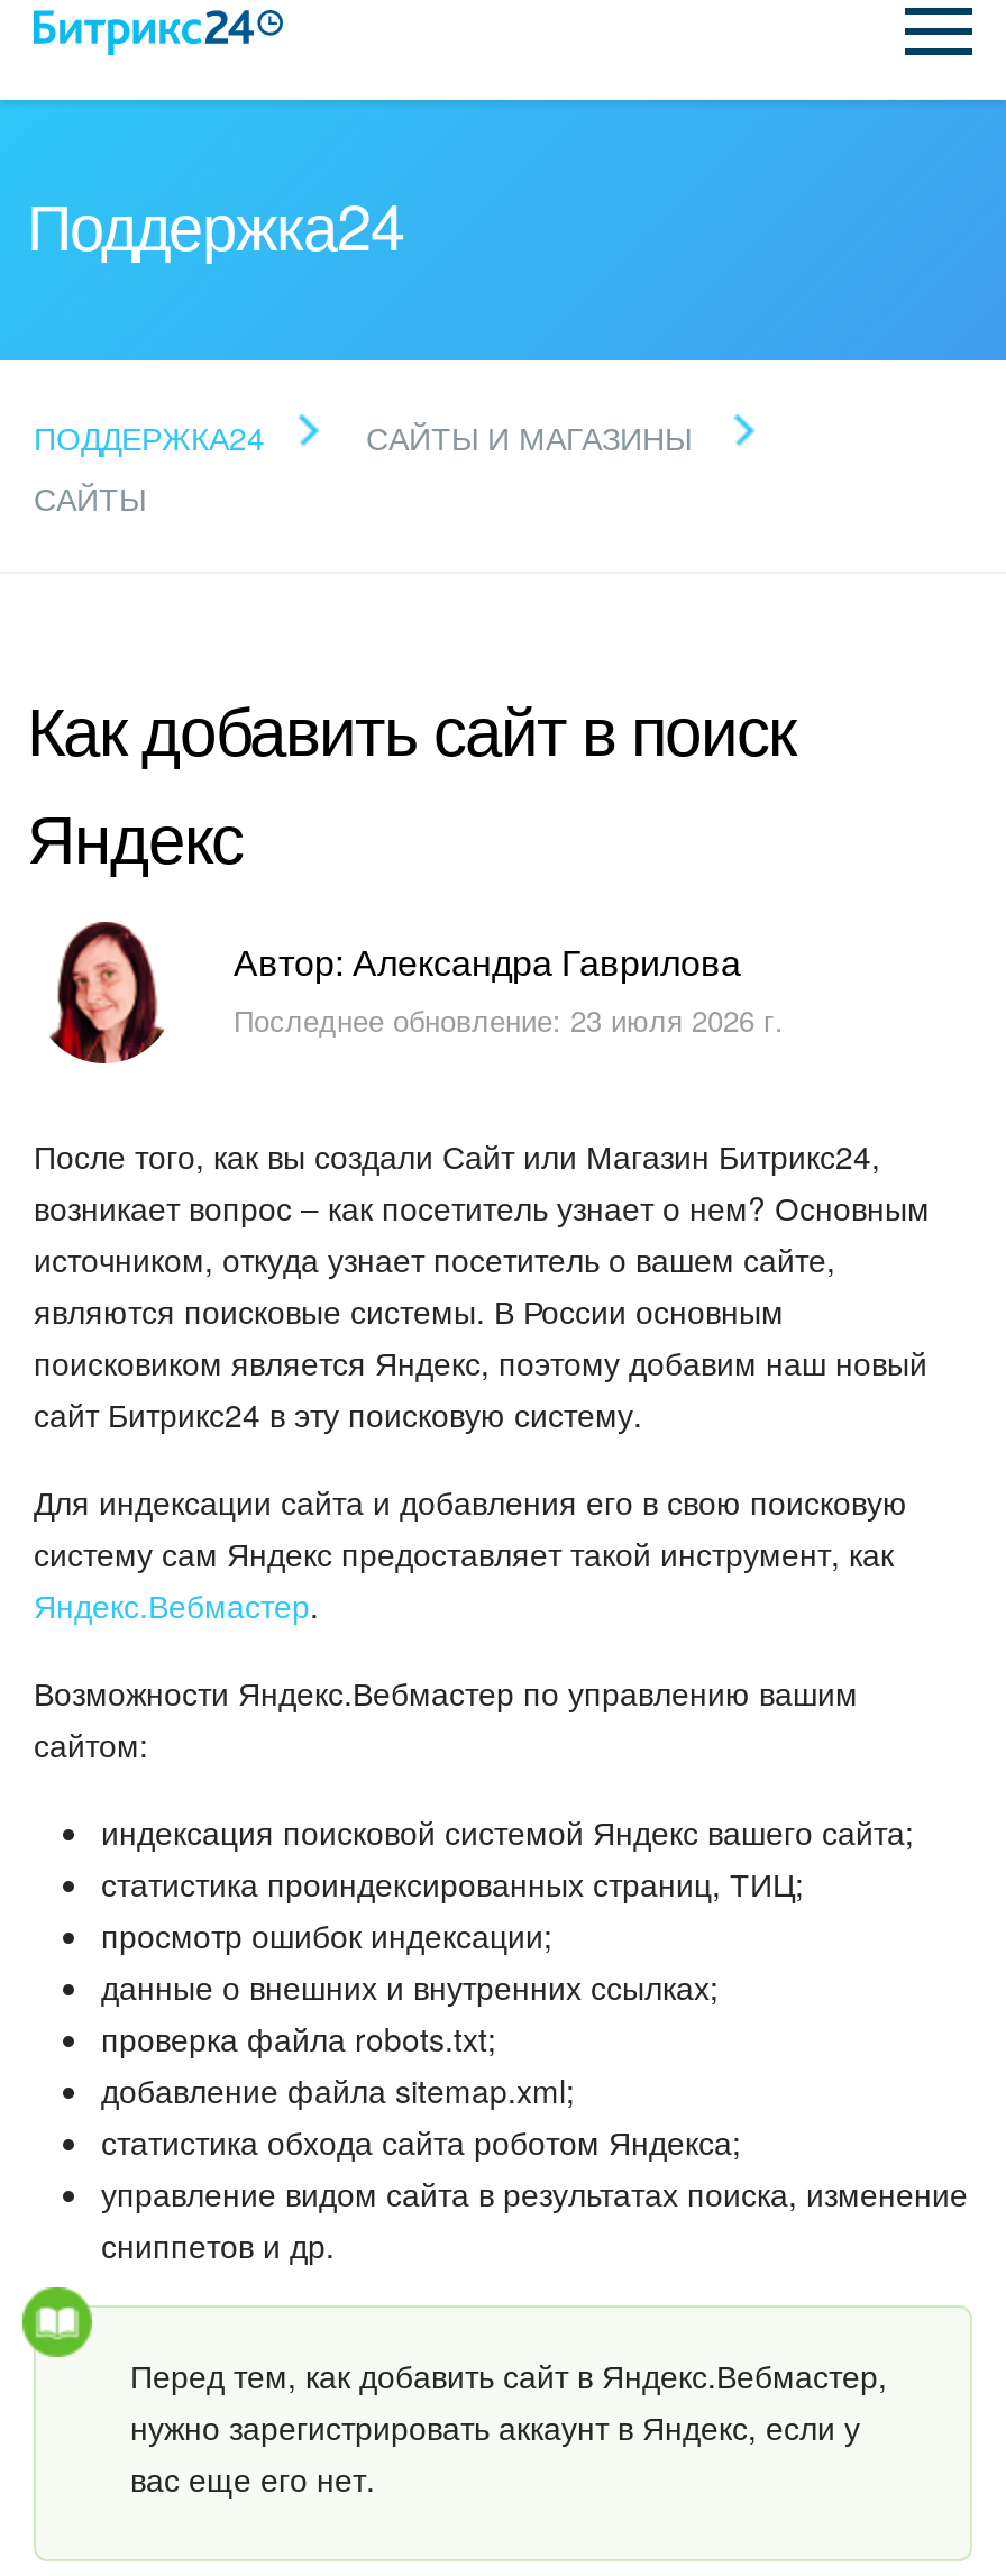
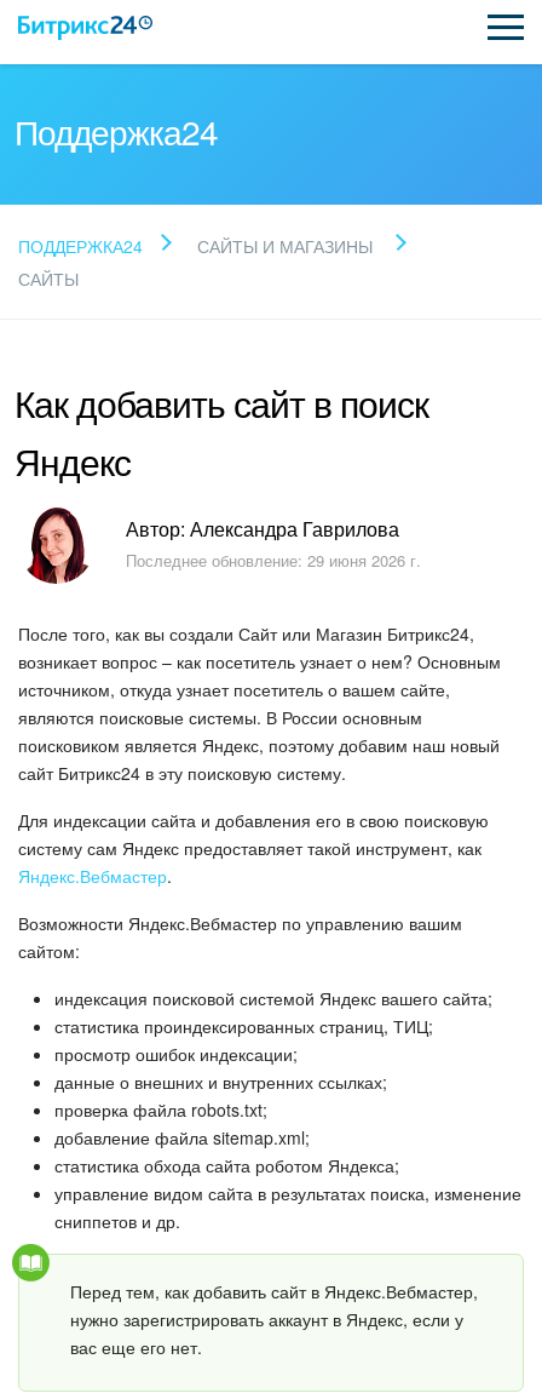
- Последнее обновление: 23 июля 2026 г.
+ Последнее обновление: 29 июня 2026 г.
